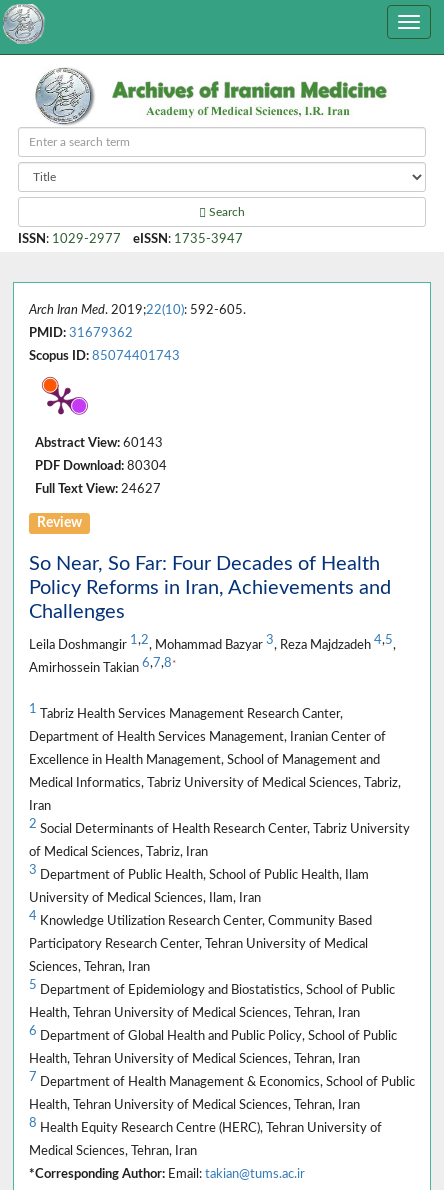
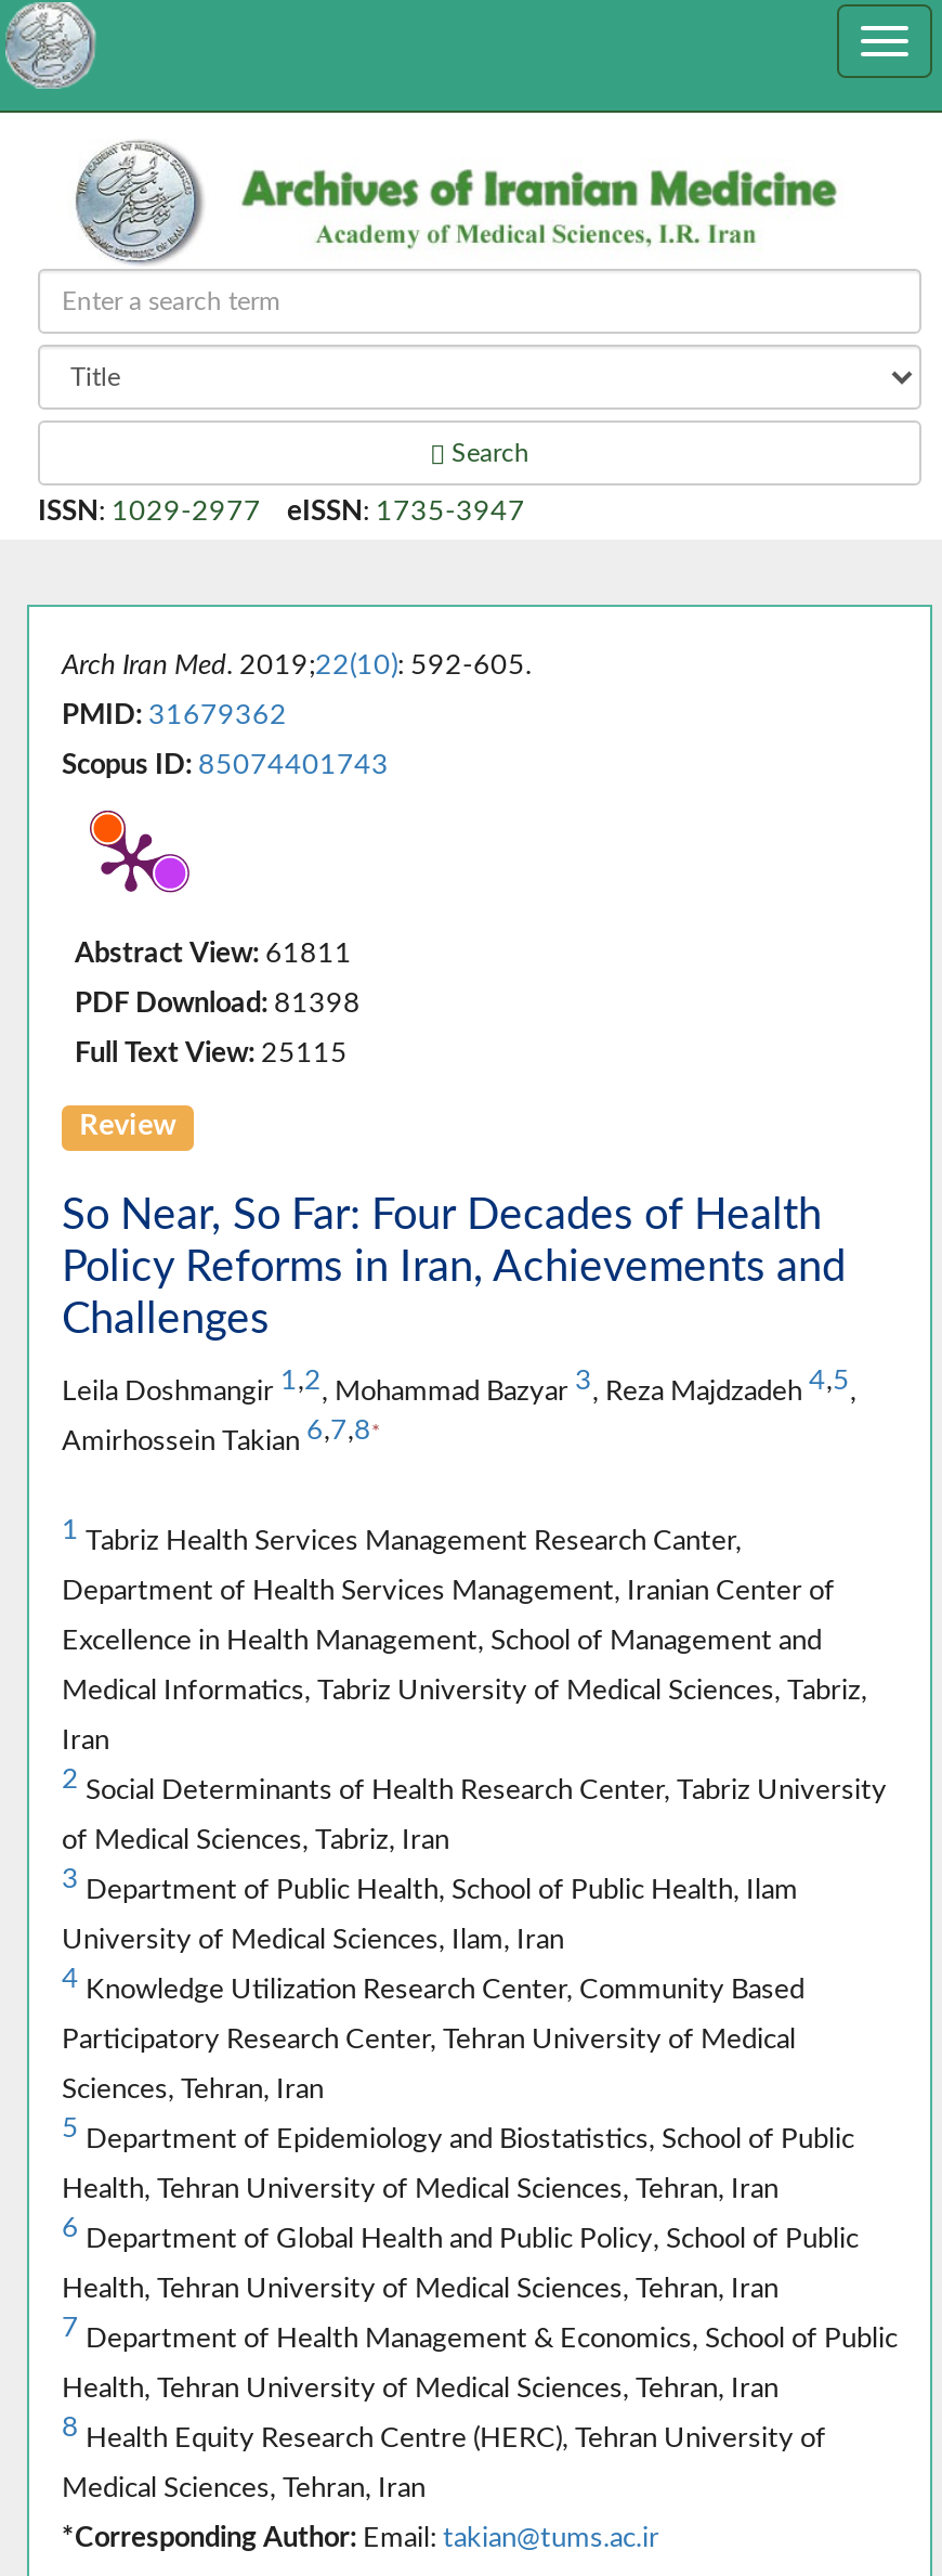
- Abstract View: 60143
+ Abstract View: 61811

- PDF Download: 80304
+ PDF Download: 81398

- Full Text View: 24627
+ Full Text View: 25115
